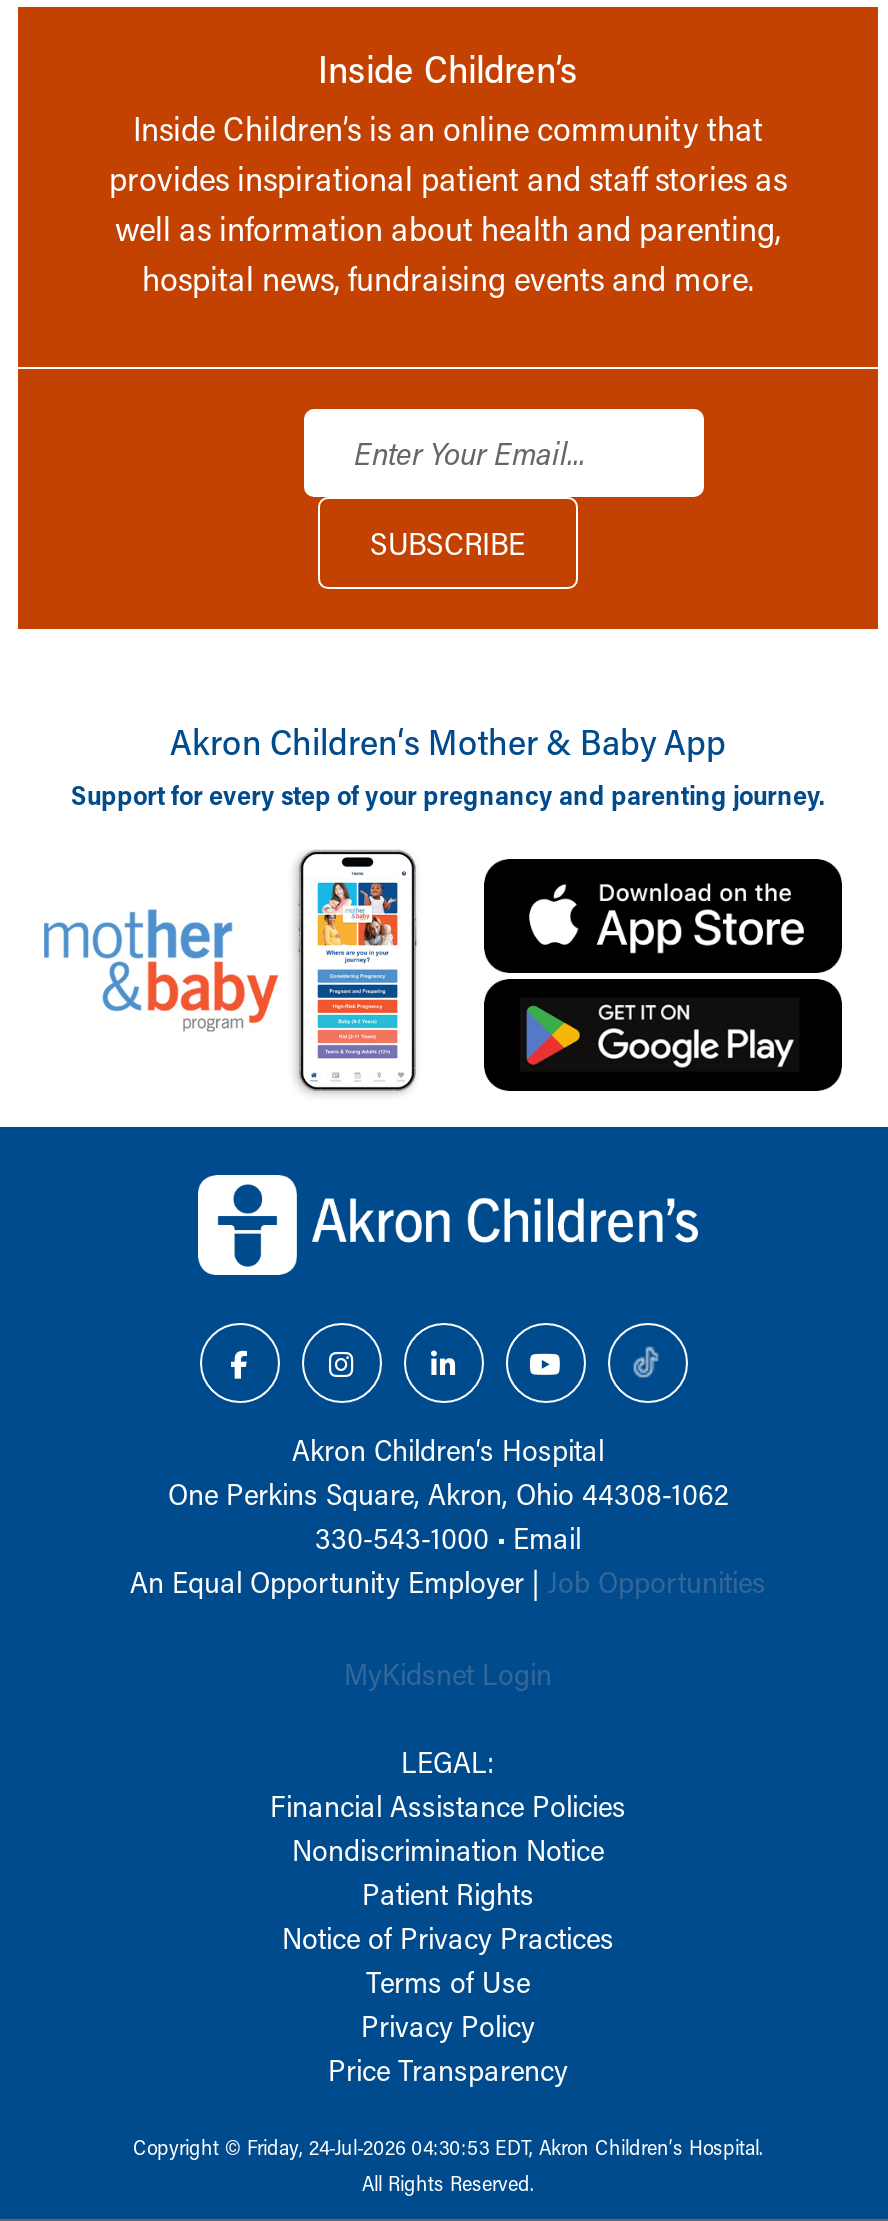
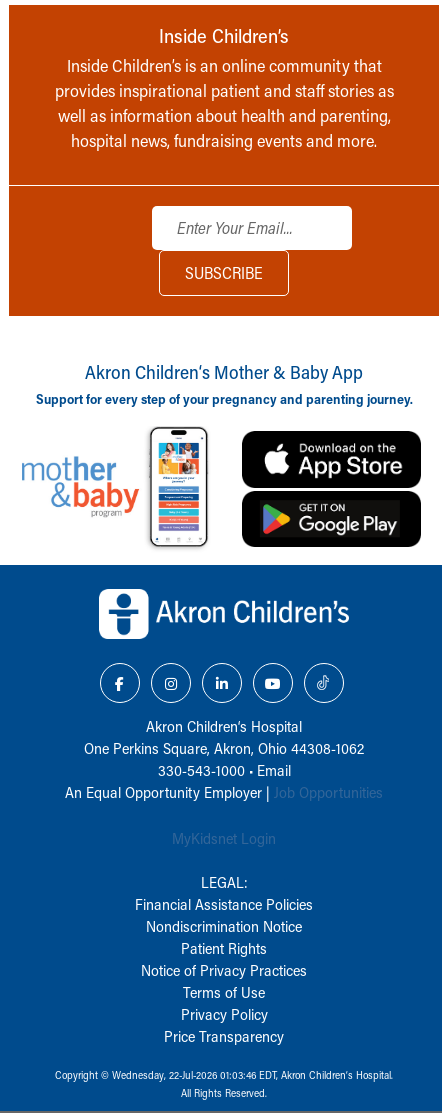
- Copyright © Friday, 24-Jul-2026 04:30:53 EDT, Akron Children‘s Hospital.
+ Copyright © Wednesday, 22-Jul-2026 01:03:46 EDT, Akron Children‘s Hospital.
